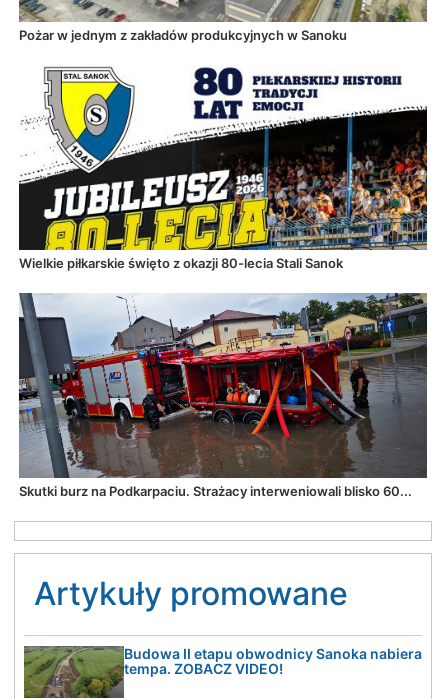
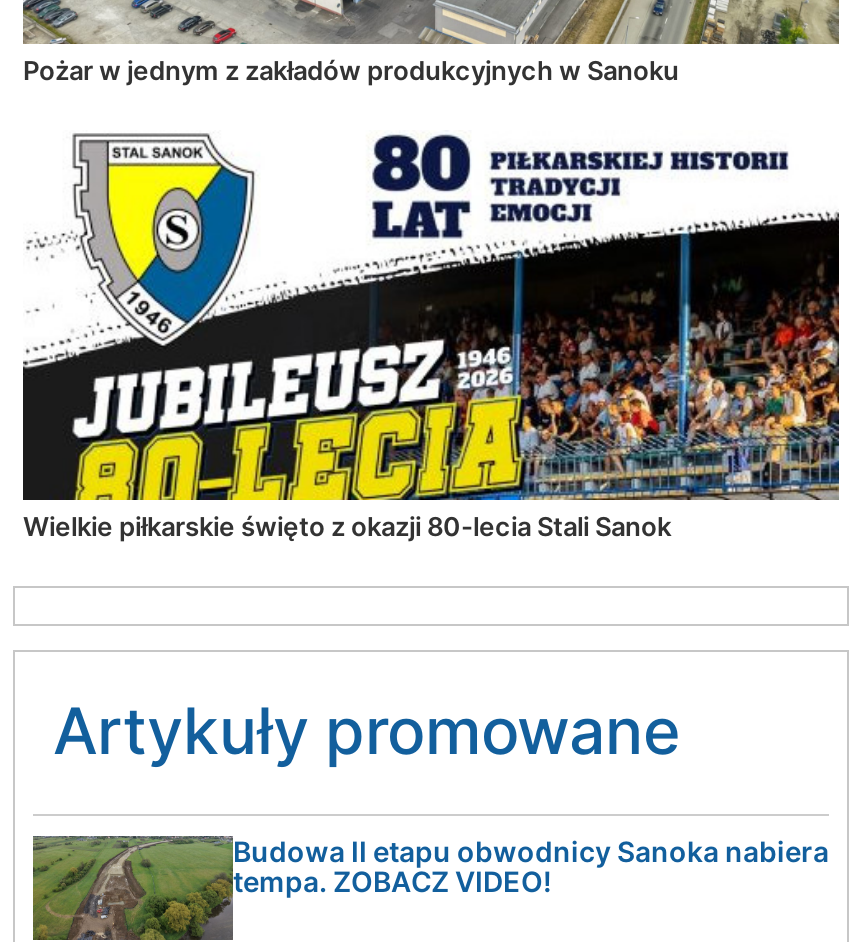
- [image]
- Skutki burz na Podkarpaciu. Strażacy interweniowali blisko 60...
